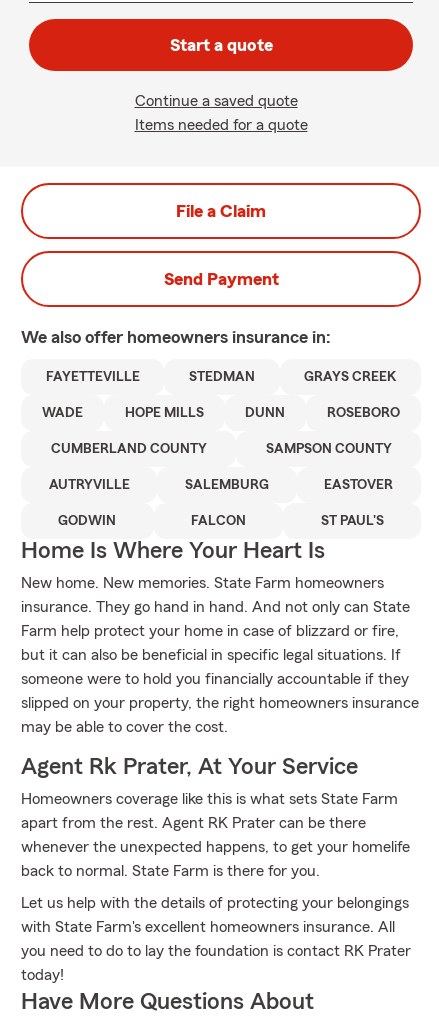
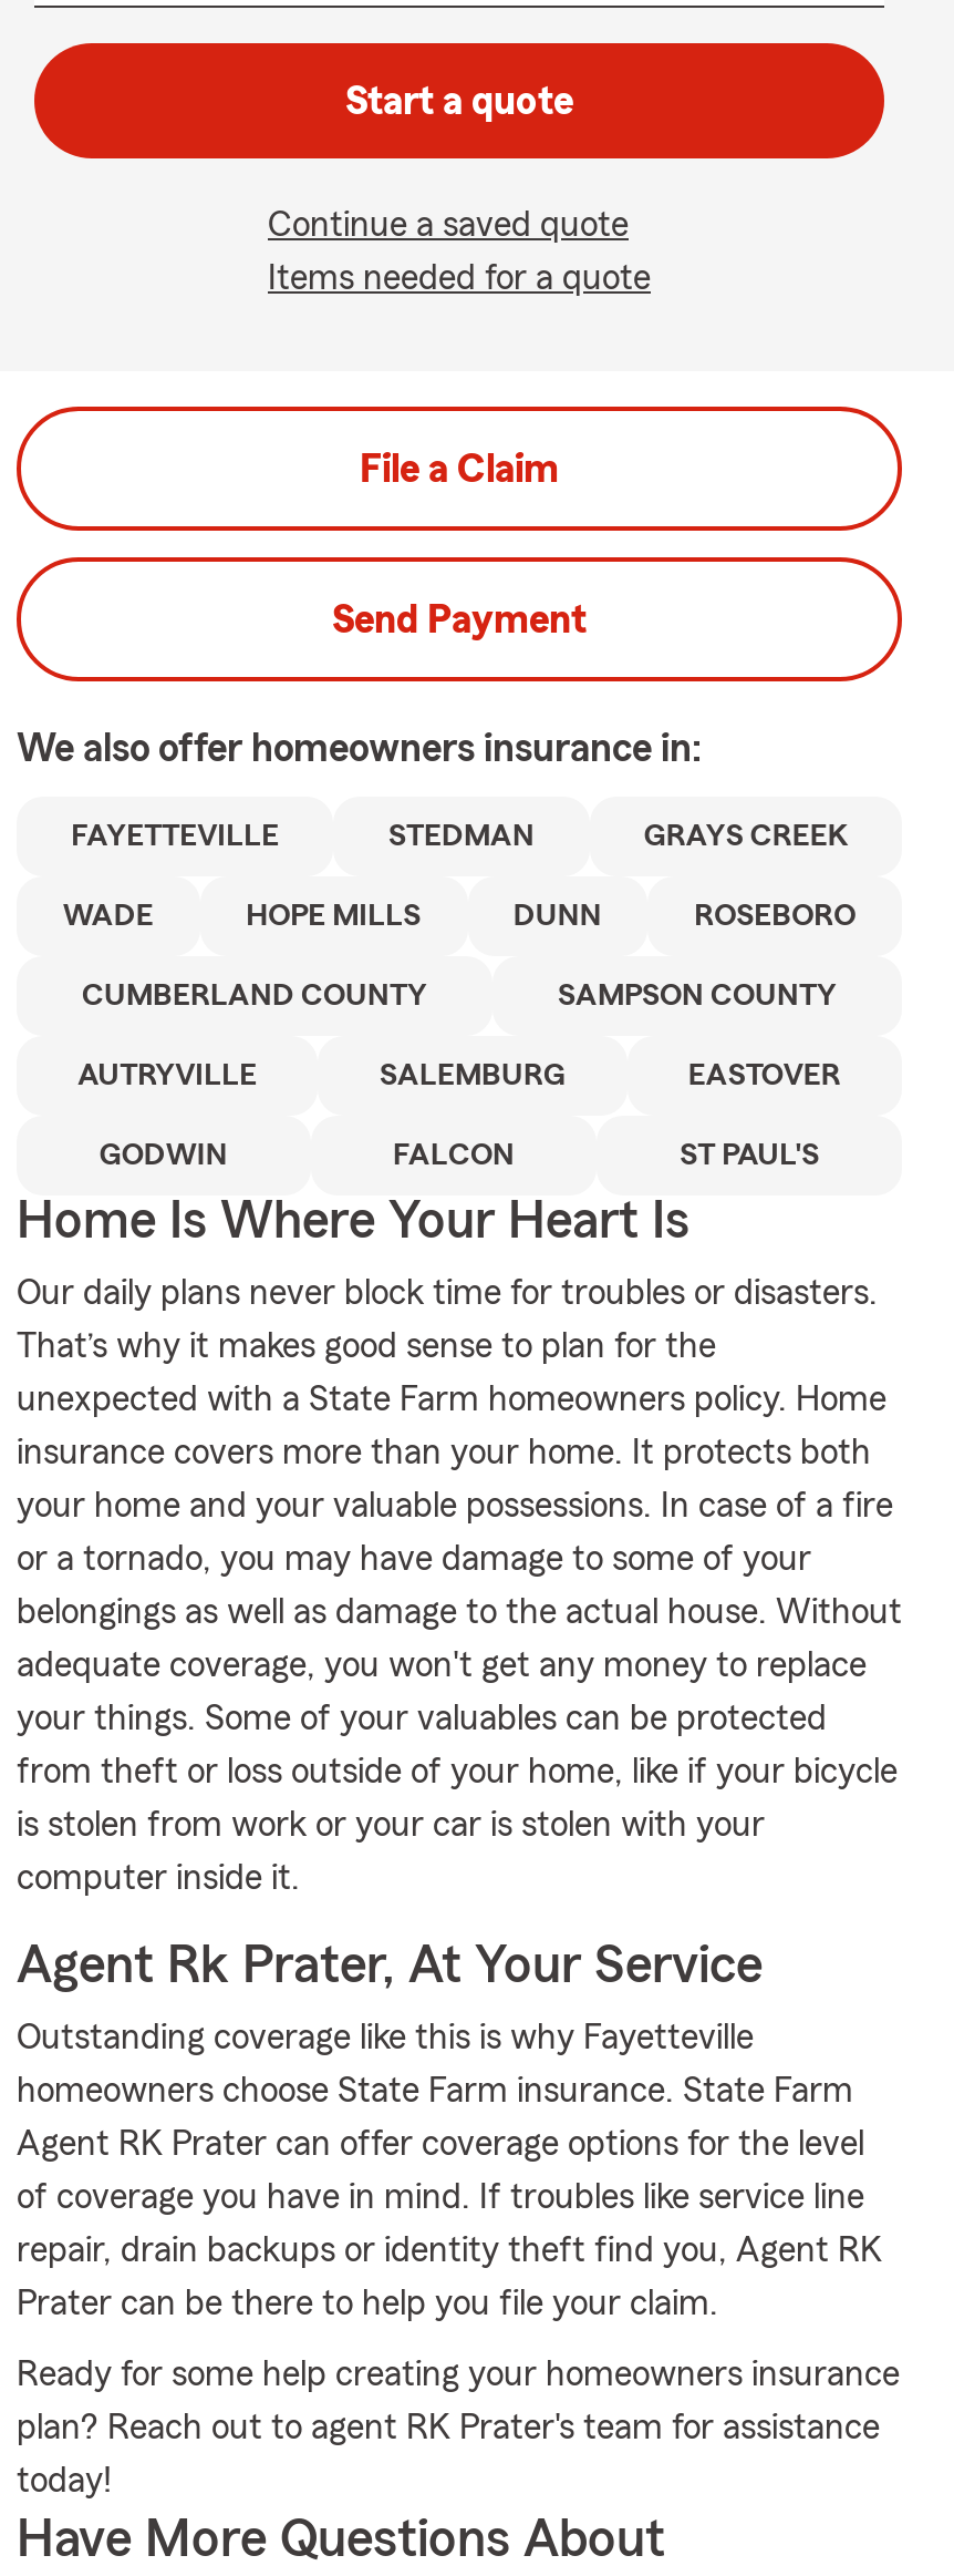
- New home. New memories. State Farm homeowners
- insurance. They go hand in hand. And not only can State
- Farm help protect your home in case of blizzard or fire,
- but it can also be beneficial in specific legal situations. If
- someone were to hold you financially accountable if they
- slipped on your property, the right homeowners insurance
- may be able to cover the cost.
+ Our daily plans never block time for troubles or disasters.
+ That’s why it makes good sense to plan for the
+ unexpected with a State Farm homeowners policy. Home
+ insurance covers more than your home. It protects both
+ your home and your valuable possessions. In case of a fire
+ or a tornado, you may have damage to some of your
+ belongings as well as damage to the actual house. Without
+ adequate coverage, you won't get any money to replace
+ your things. Some of your valuables can be protected
+ from theft or loss outside of your home, like if your bicycle
+ is stolen from work or your car is stolen with your
+ computer inside it.

- Homeowners coverage like this is what sets State Farm
- apart from the rest. Agent RK Prater can be there
- whenever the unexpected happens, to get your homelife
- back to normal. State Farm is there for you.
- Let us help with the details of protecting your belongings
- with State Farm's excellent homeowners insurance. All
- you need to do to lay the foundation is contact RK Prater
+ Outstanding coverage like this is why Fayetteville
+ homeowners choose State Farm insurance. State Farm
+ Agent RK Prater can offer coverage options for the level
+ of coverage you have in mind. If troubles like service line
+ repair, drain backups or identity theft find you, Agent RK
+ Prater can be there to help you file your claim.
+ Ready for some help creating your homeowners insurance
+ plan? Reach out to agent RK Prater's team for assistance
